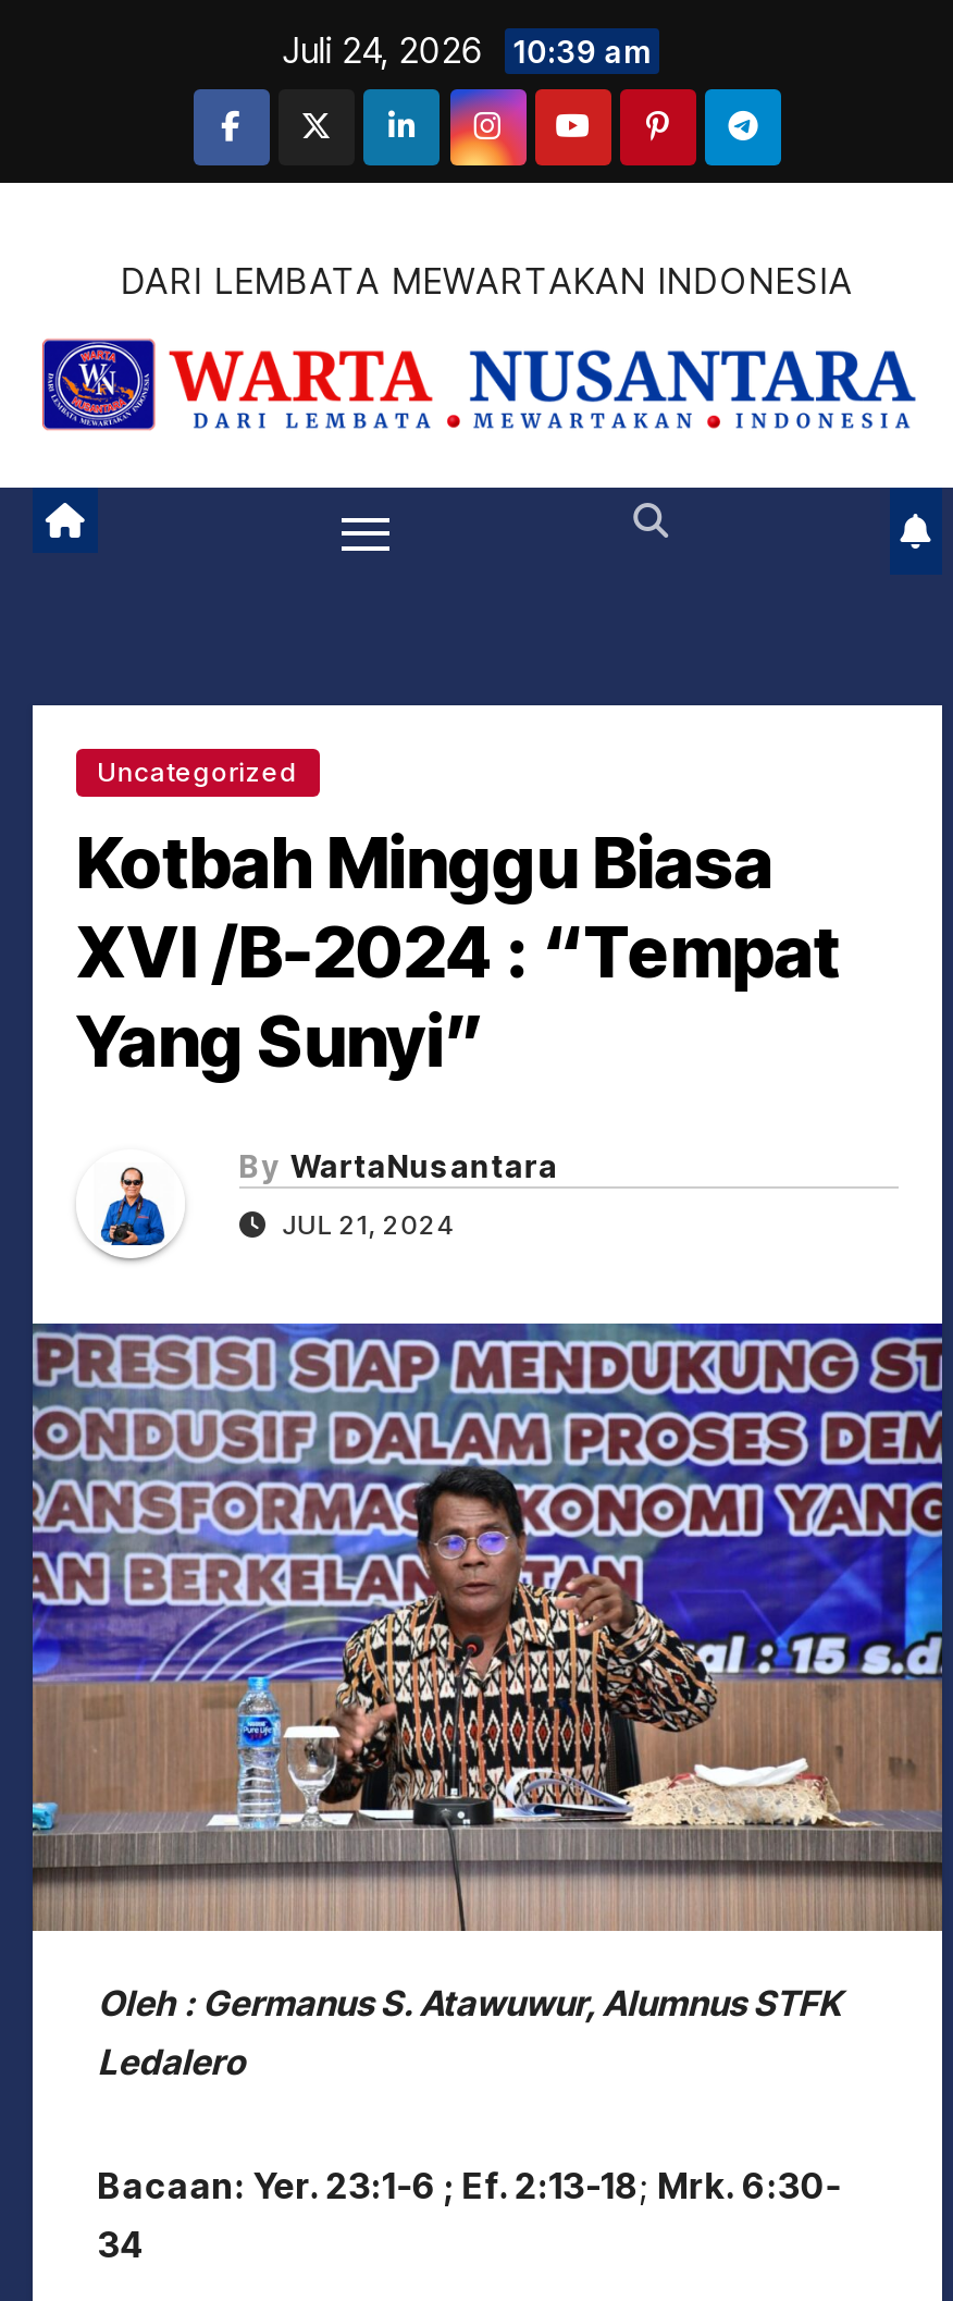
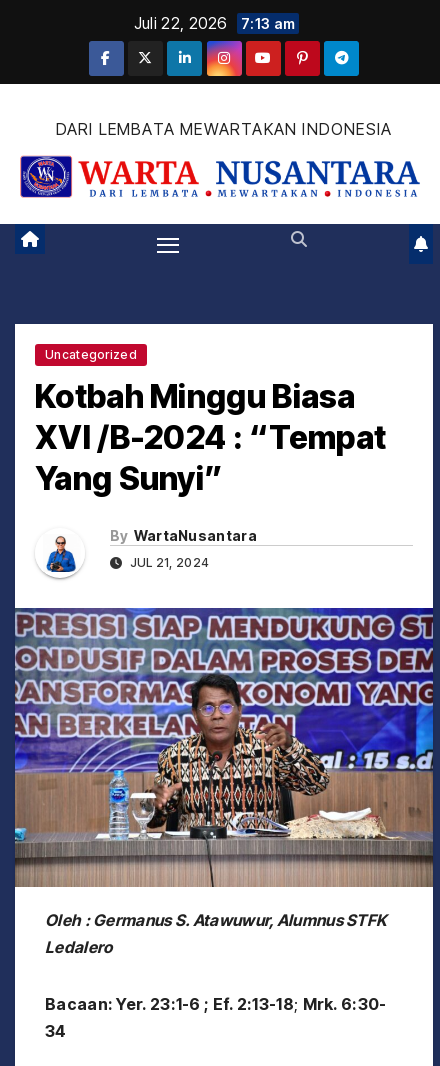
- Juli 24, 2026 10:39 am
+ Juli 22, 2026 7:13 am
